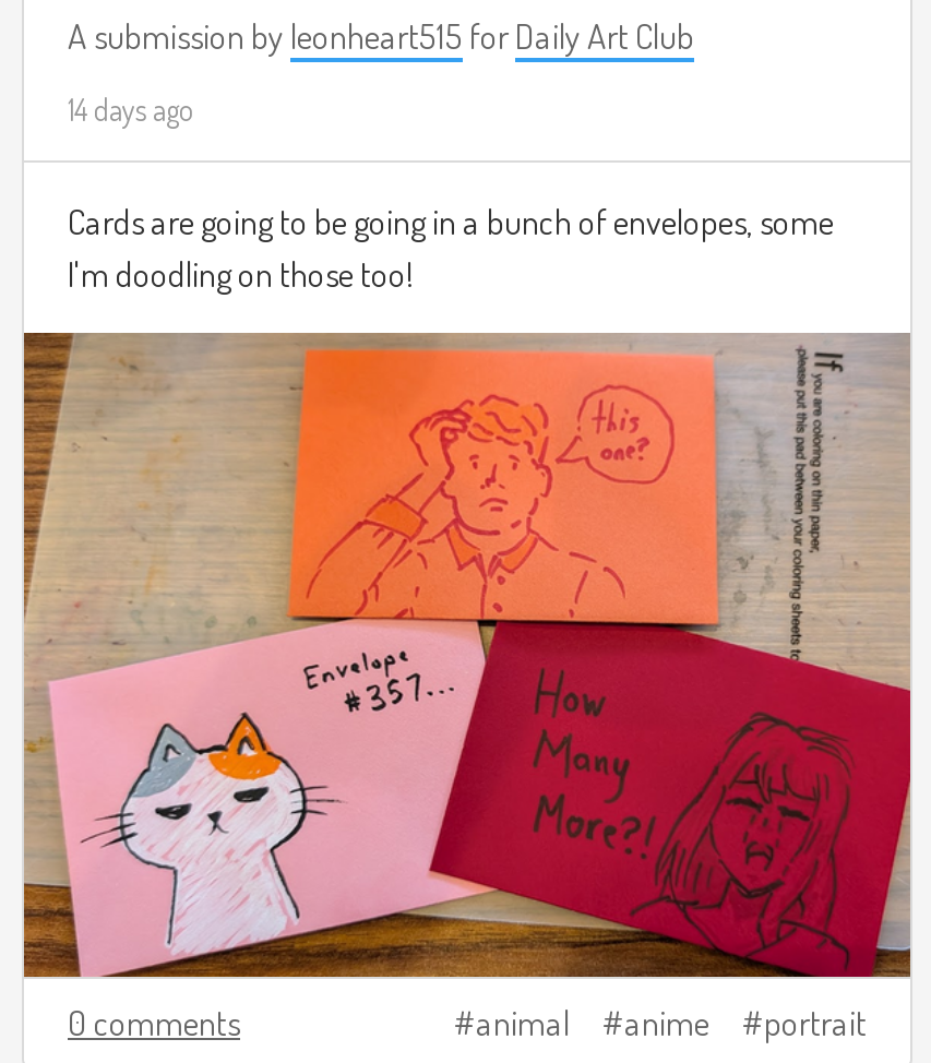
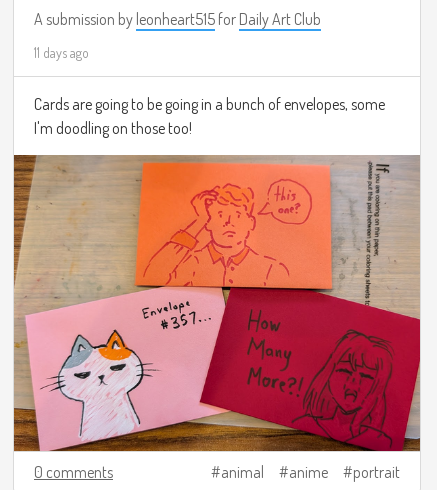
- 14 days ago
+ 11 days ago
